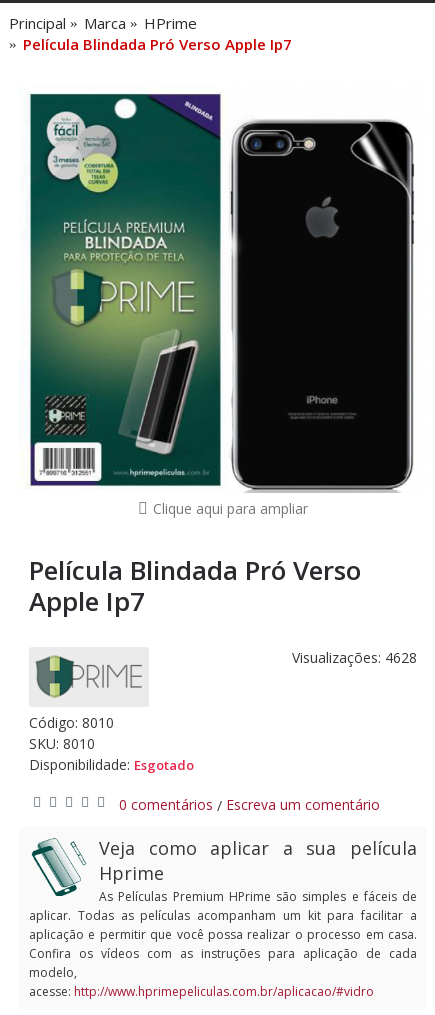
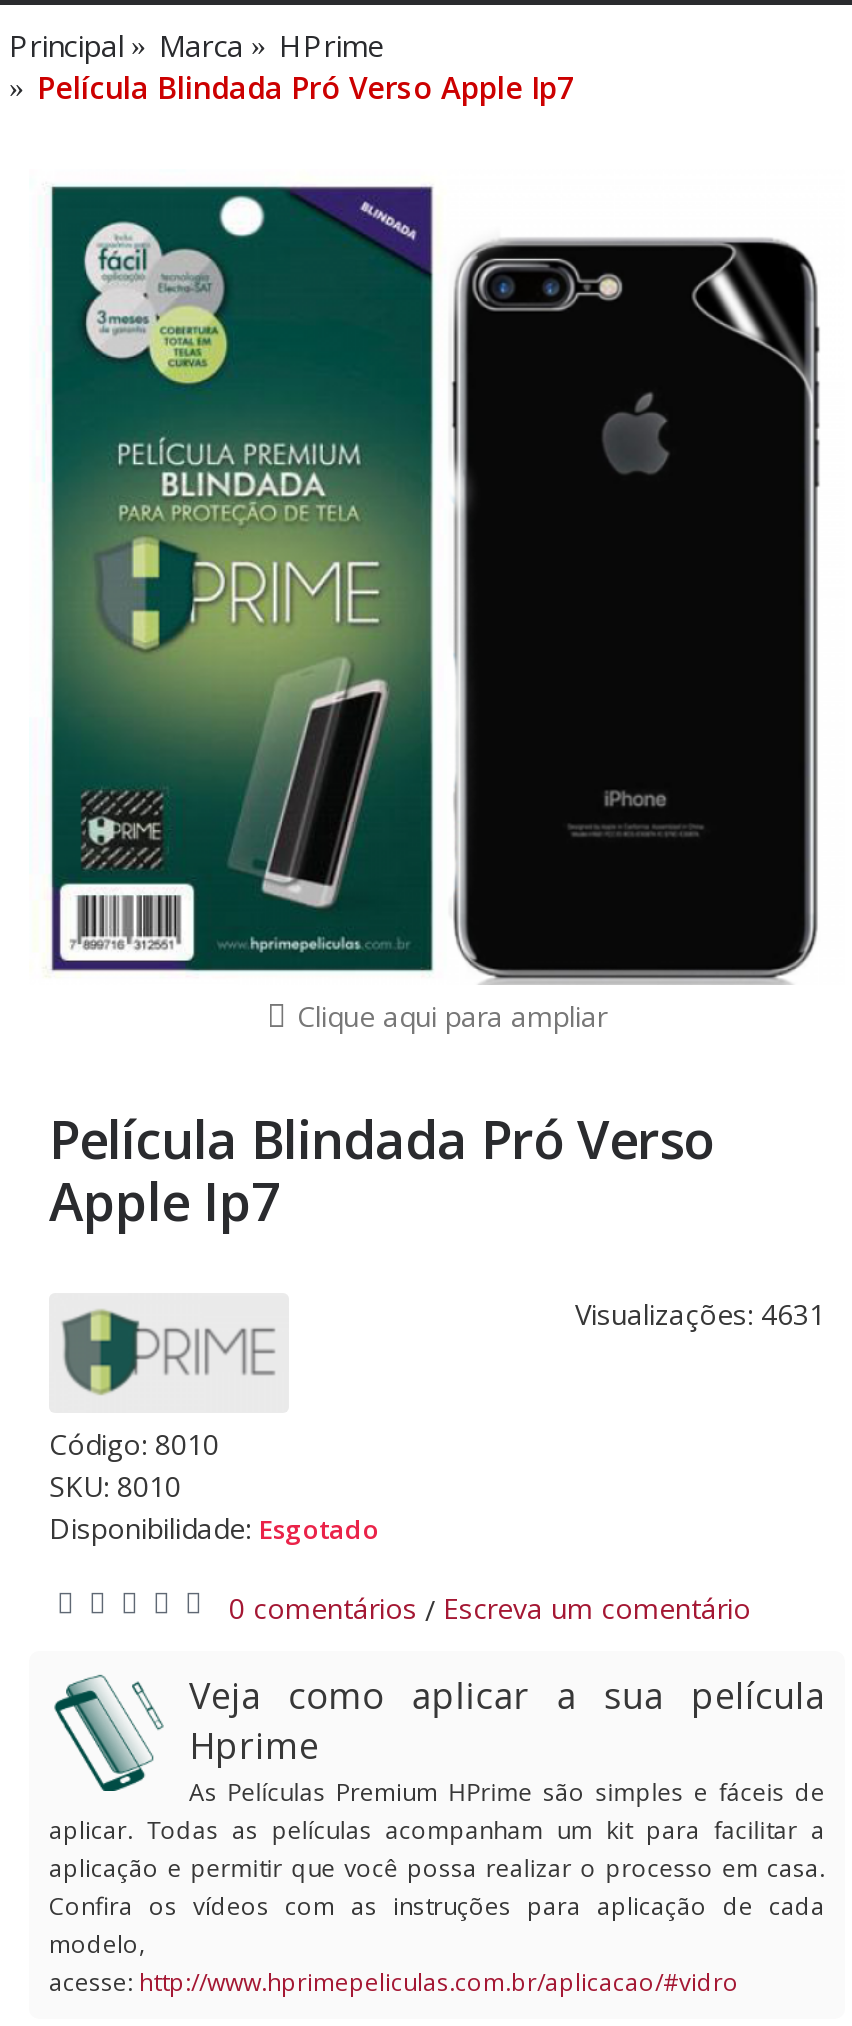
- Visualizações: 4628
+ Visualizações: 4631
